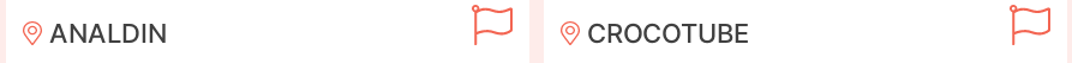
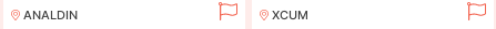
- CROCOTUBE
+ XCUM
